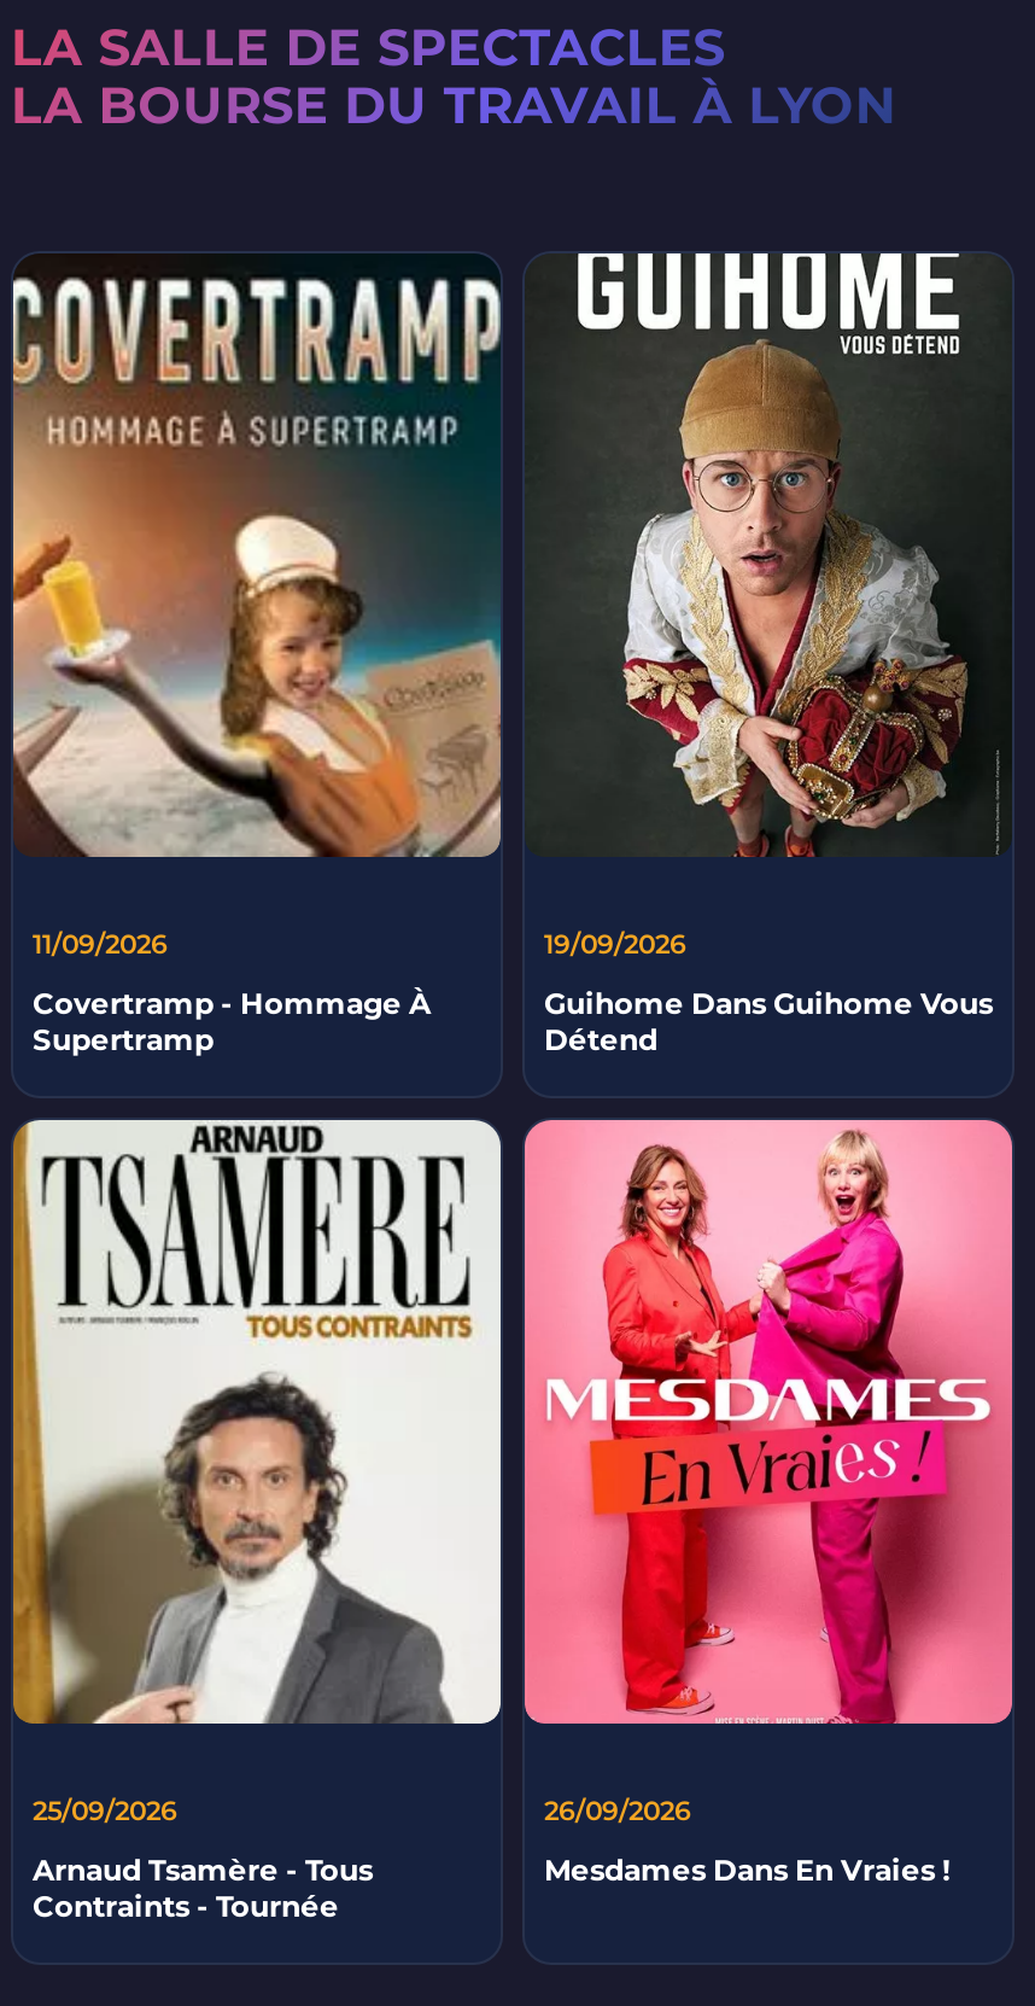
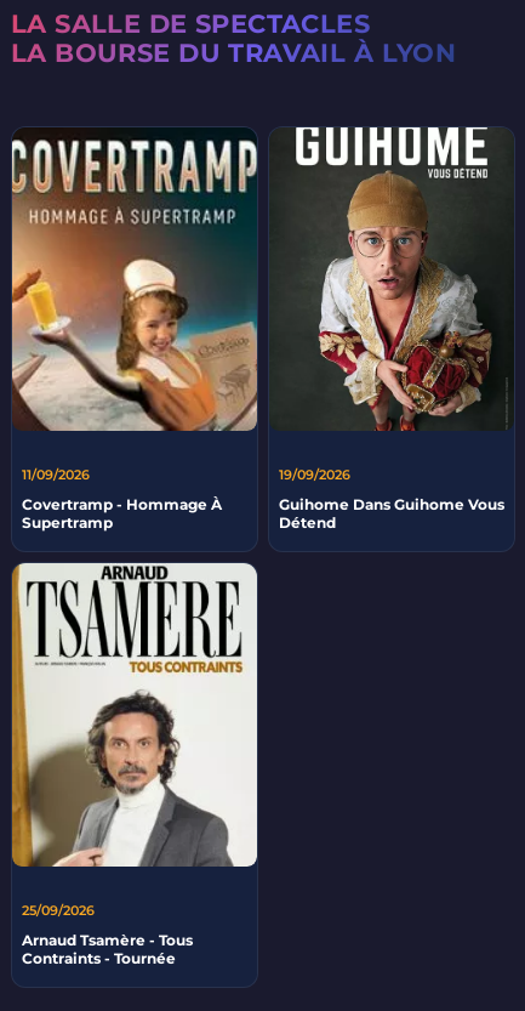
- [image]
- 26/09/2026
- Mesdames Dans En Vraies !
